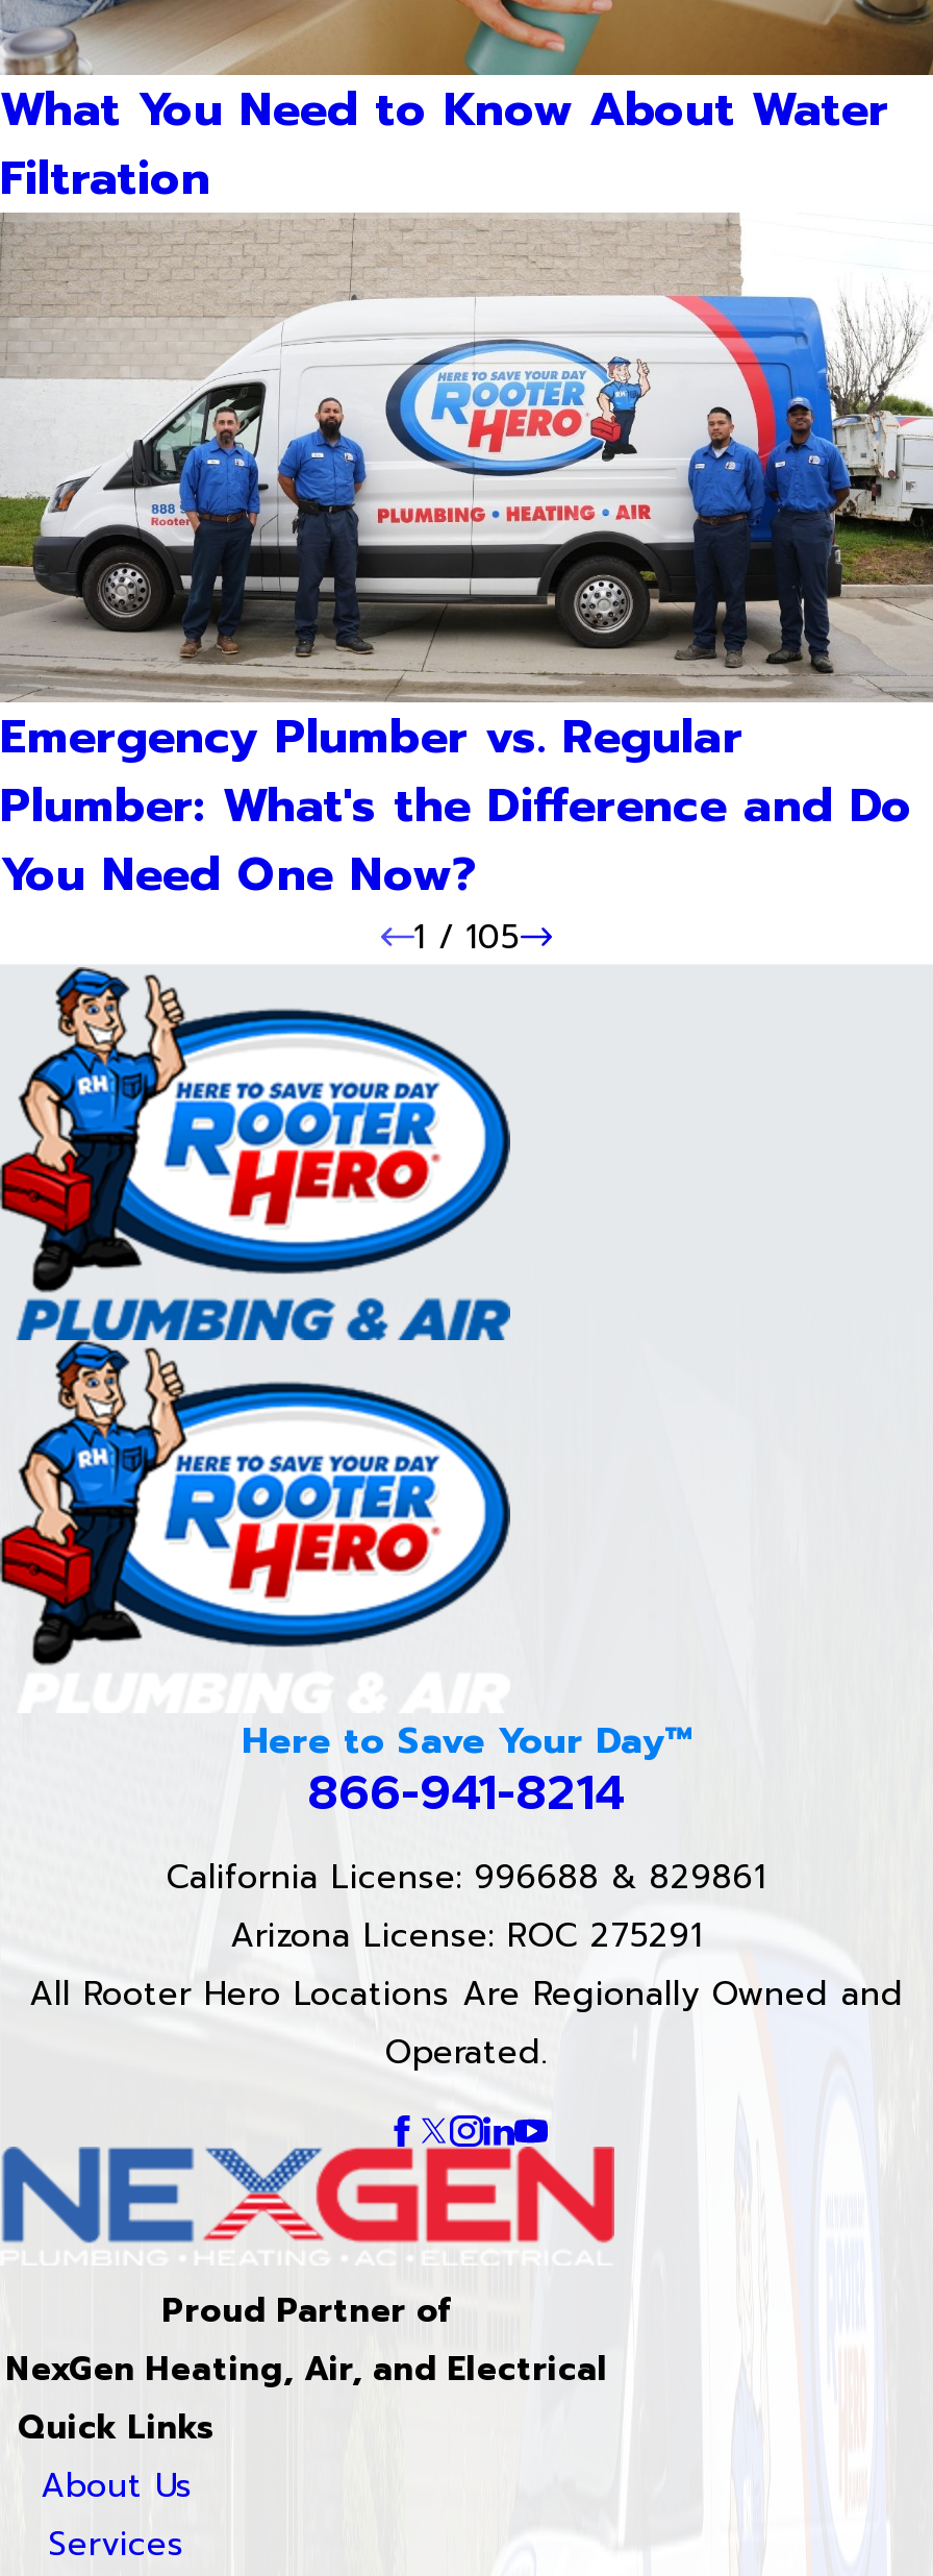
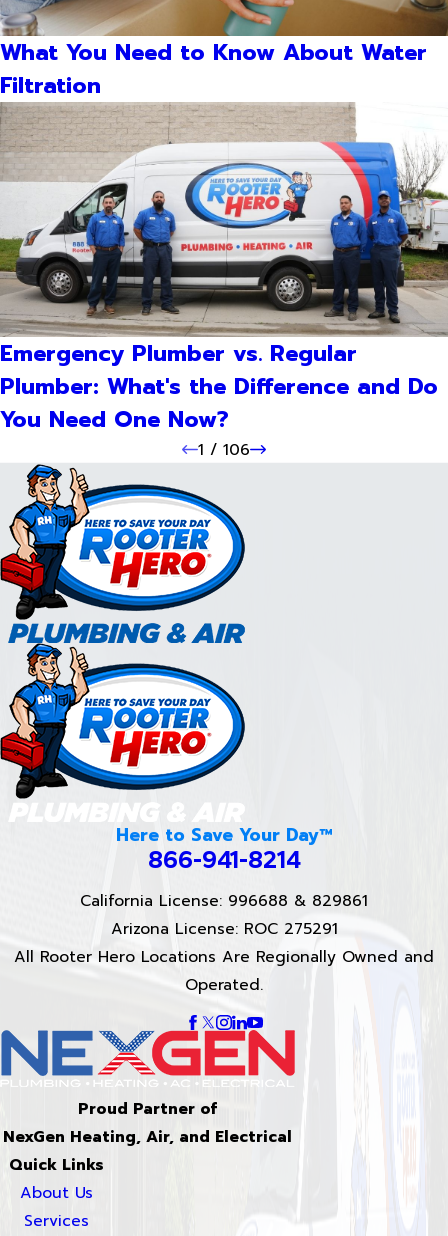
- 1 / 105
+ 1 / 106
